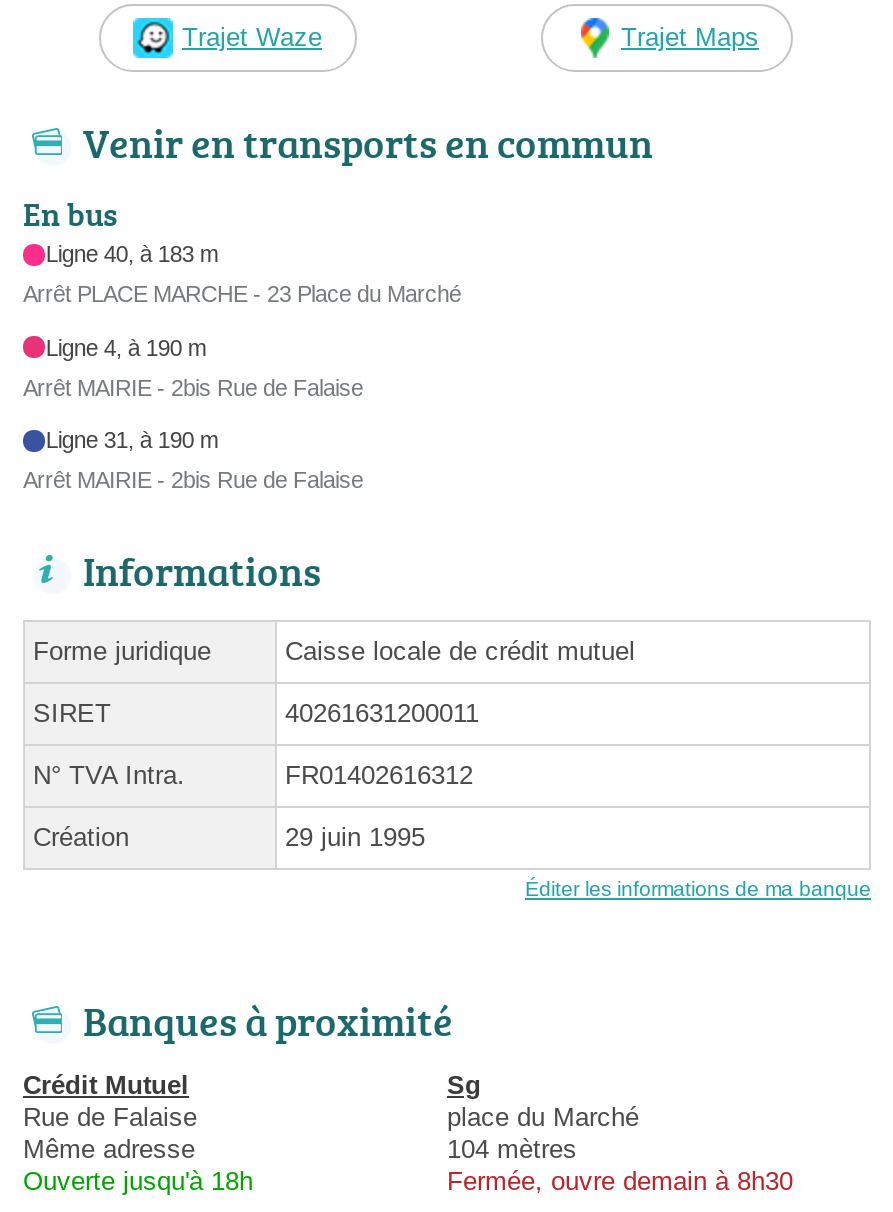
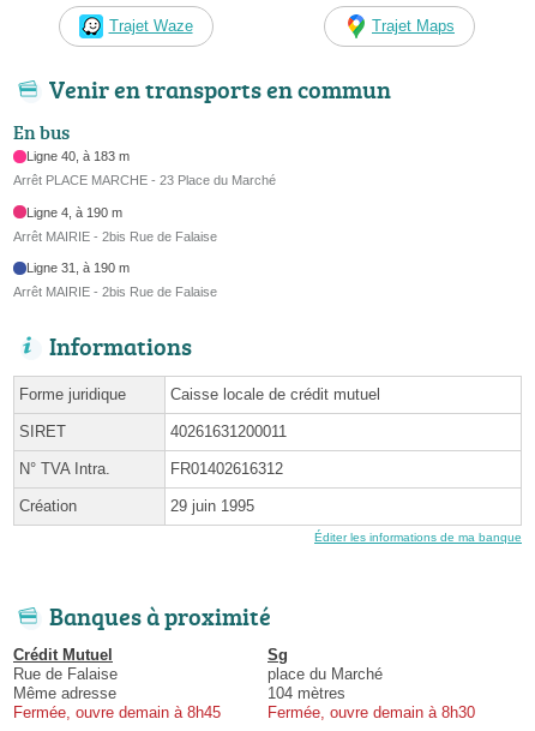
- Ouverte jusqu'à 18h
+ Fermée, ouvre demain à 8h45
